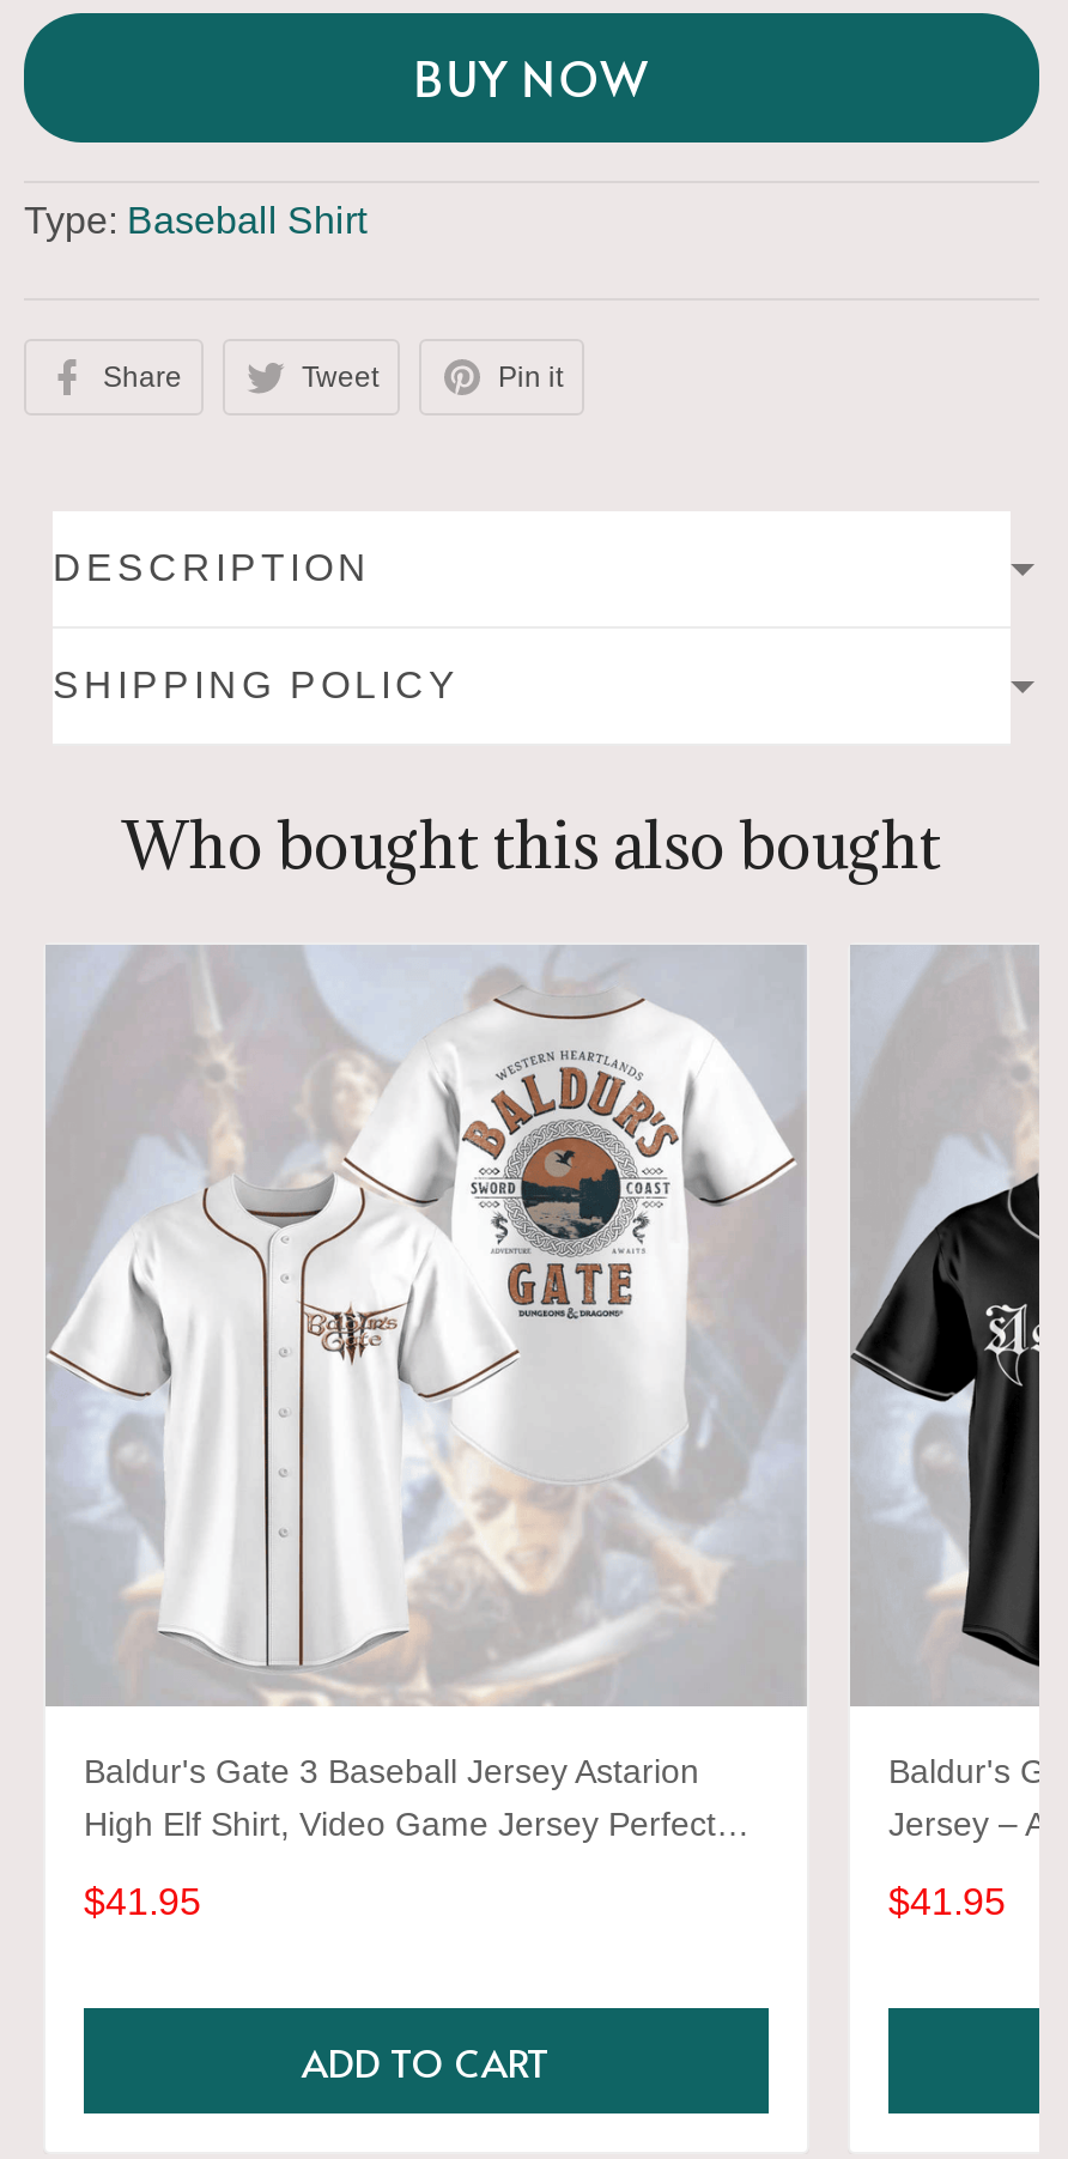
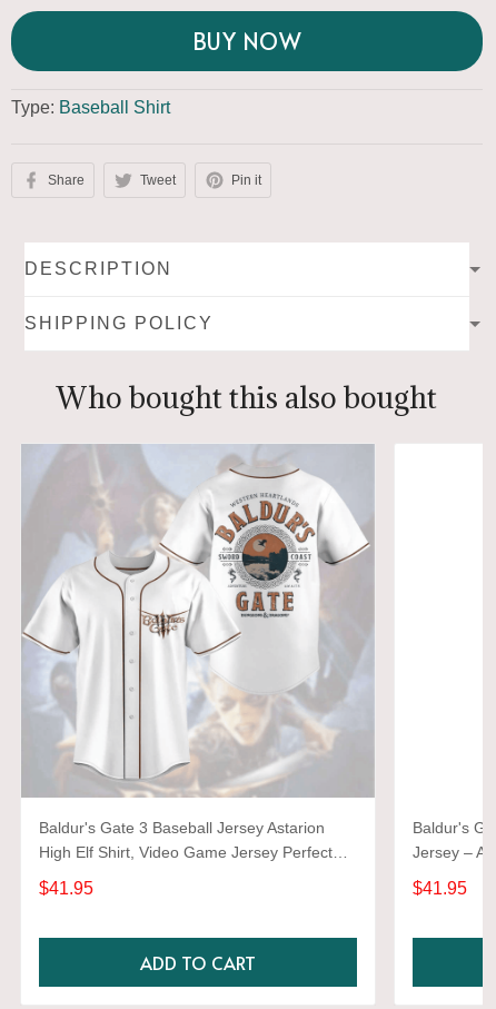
- [image]
